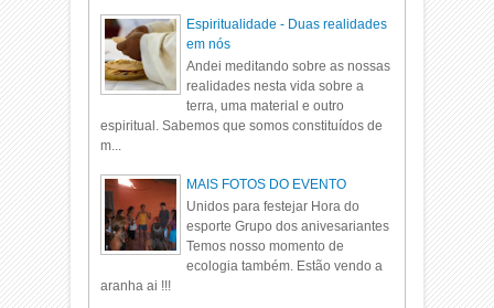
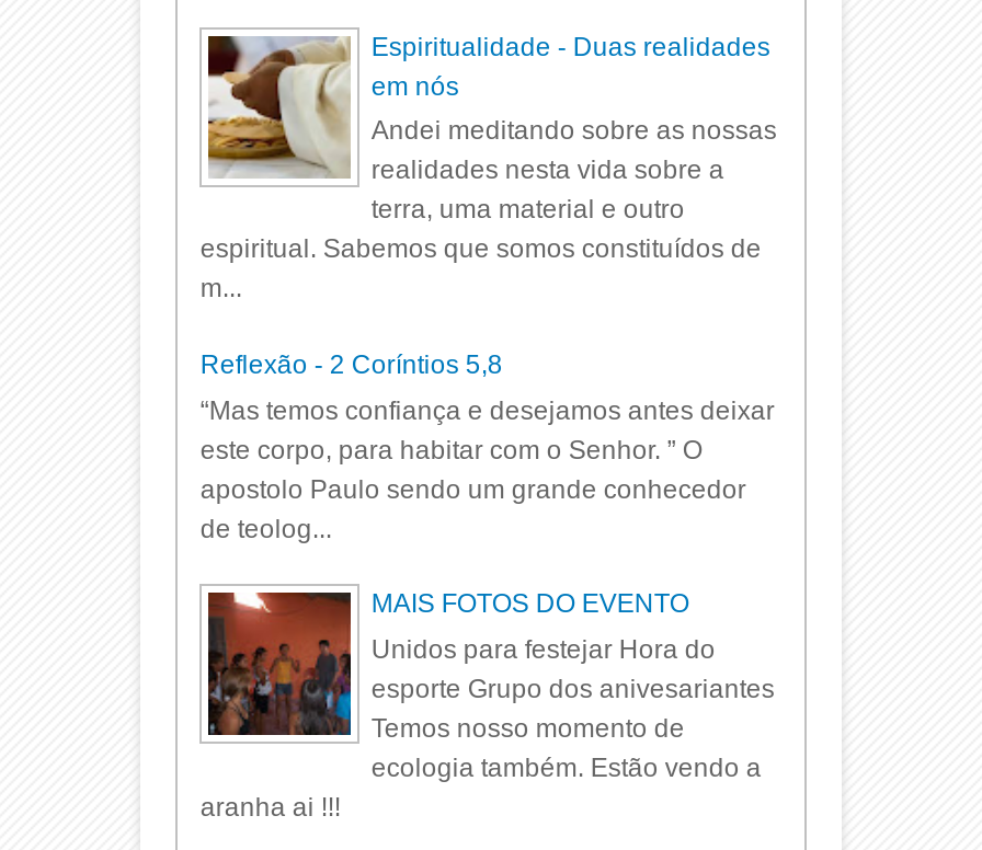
+ Reflexão - 2 Coríntios 5,8
+ “Mas temos confiança e desejamos antes deixar
+ este corpo, para habitar com o Senhor. ” O
+ apostolo Paulo sendo um grande conhecedor
+ de teolog...
